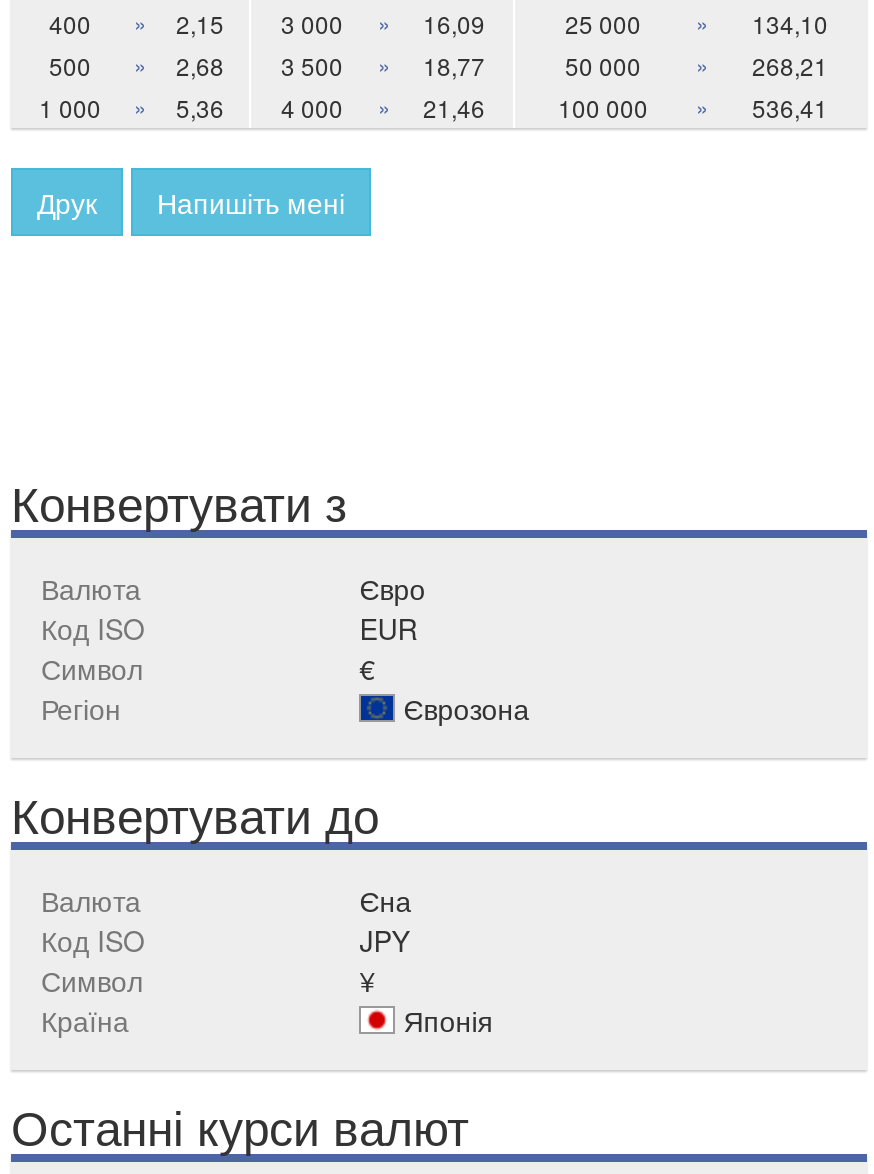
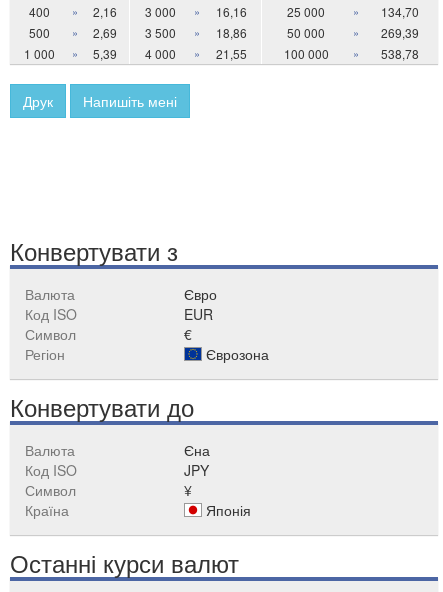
- 2,15
+ 2,16

- 16,09
+ 16,16

- 134,10
+ 134,70

- 2,68
+ 2,69

- 18,77
+ 18,86

- 268,21
+ 269,39

- 5,36
+ 5,39

- 21,46
+ 21,55

- 536,41
+ 538,78
